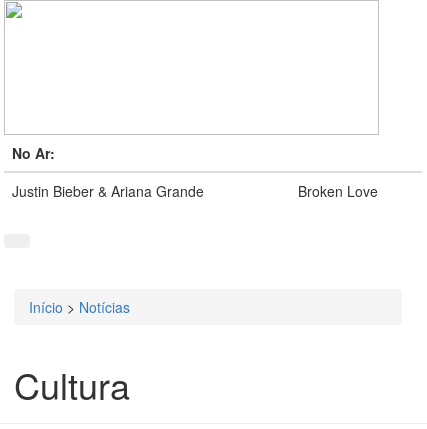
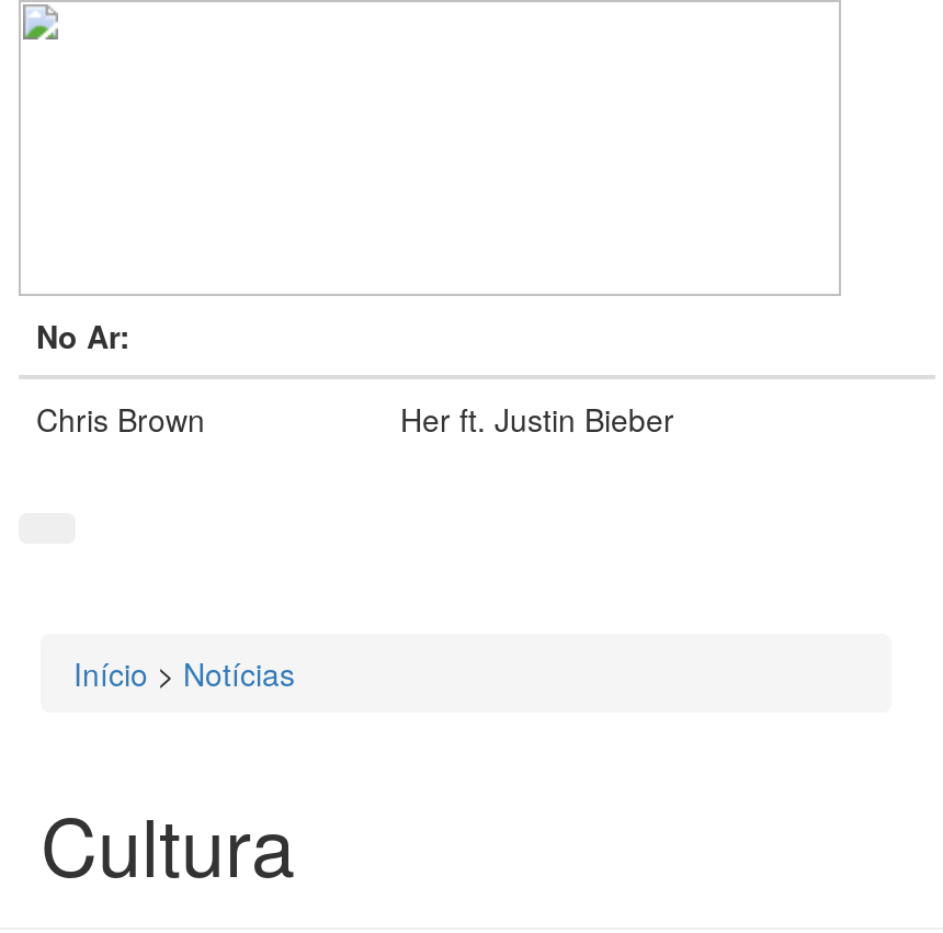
- Justin Bieber & Ariana Grande
- Broken Love
+ Chris Brown
+ Her ft. Justin Bieber
